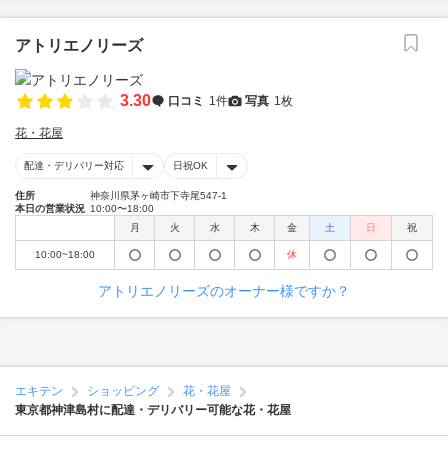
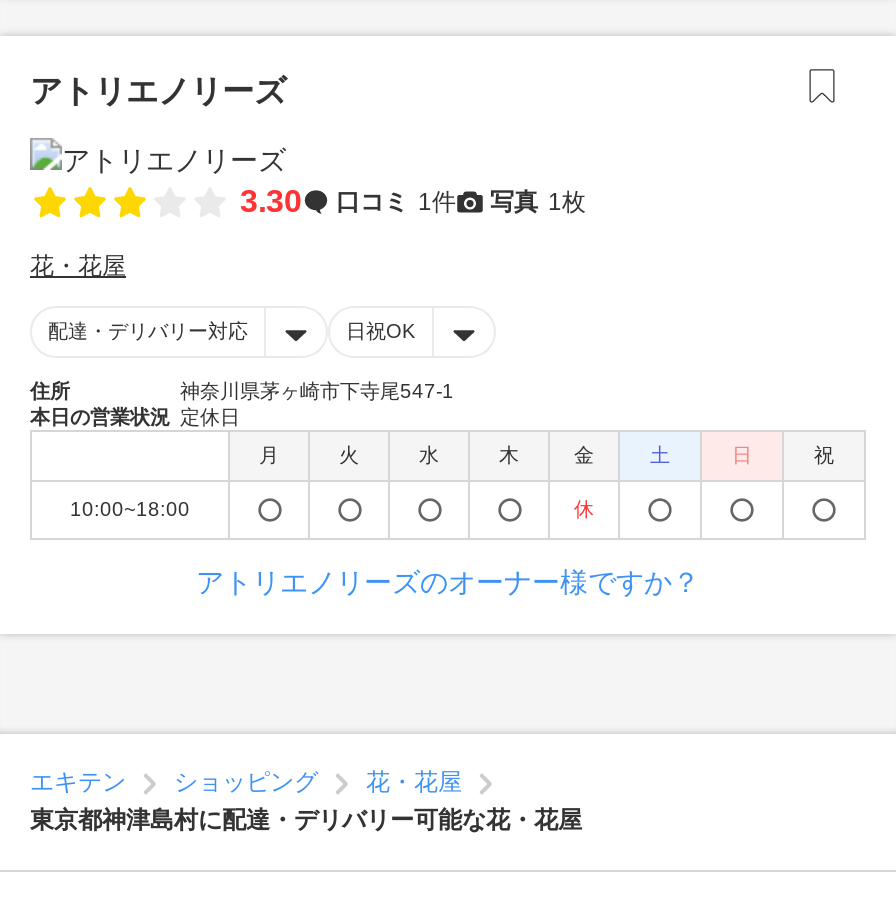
- 本日の営業状況 10:00〜18:00
+ 本日の営業状況 定休日
